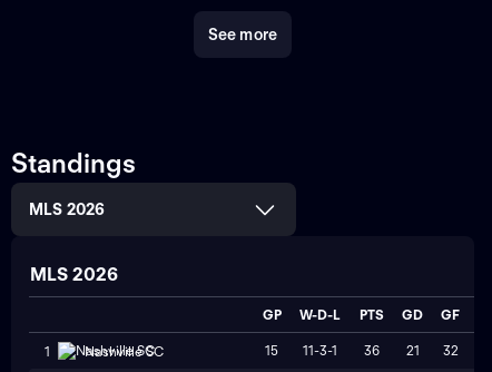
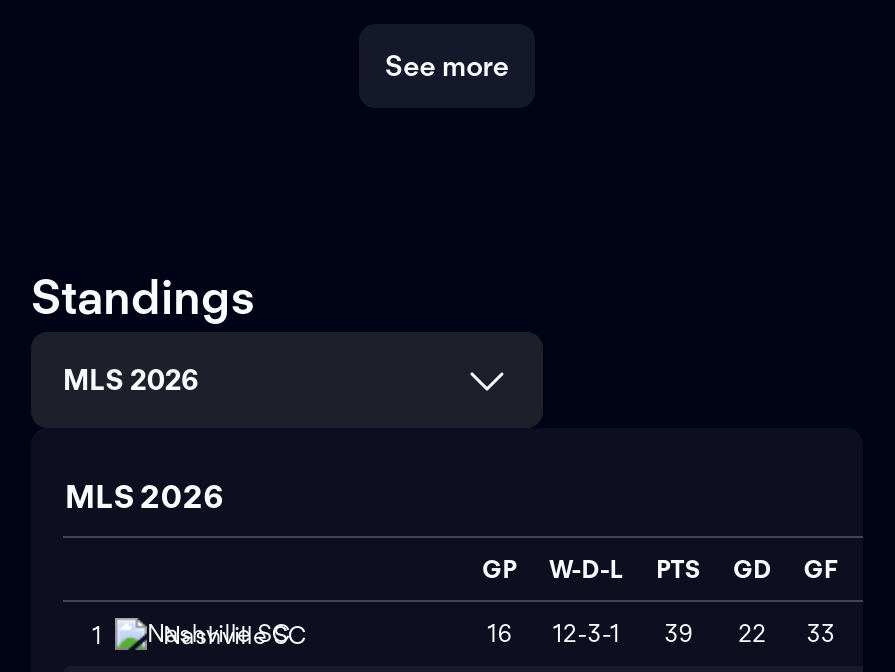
- 15
+ 16

- 11-3-1
+ 12-3-1

- 36
+ 39

- 21
+ 22

- 32
+ 33
